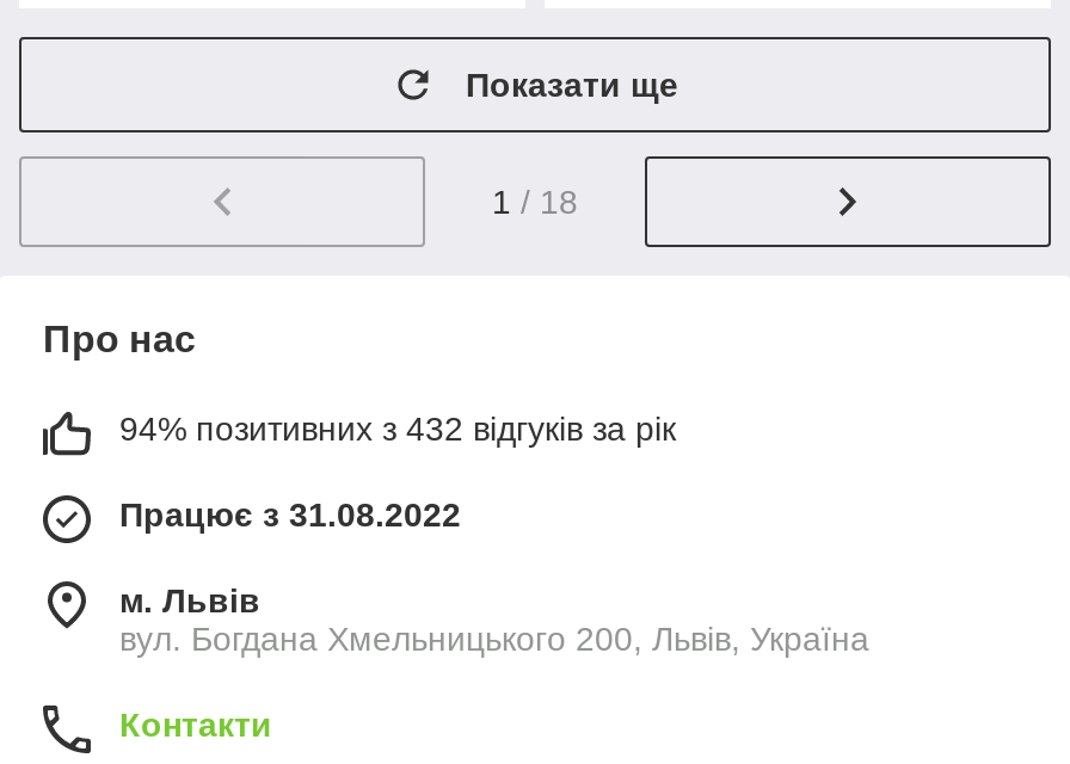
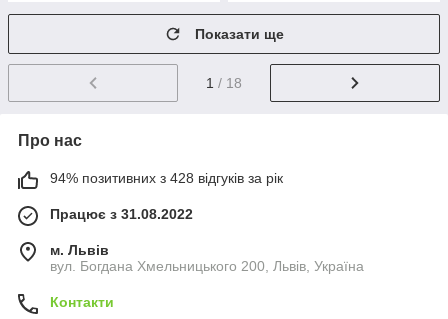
- 94% позитивних з 432 відгуків за рік
+ 94% позитивних з 428 відгуків за рік
